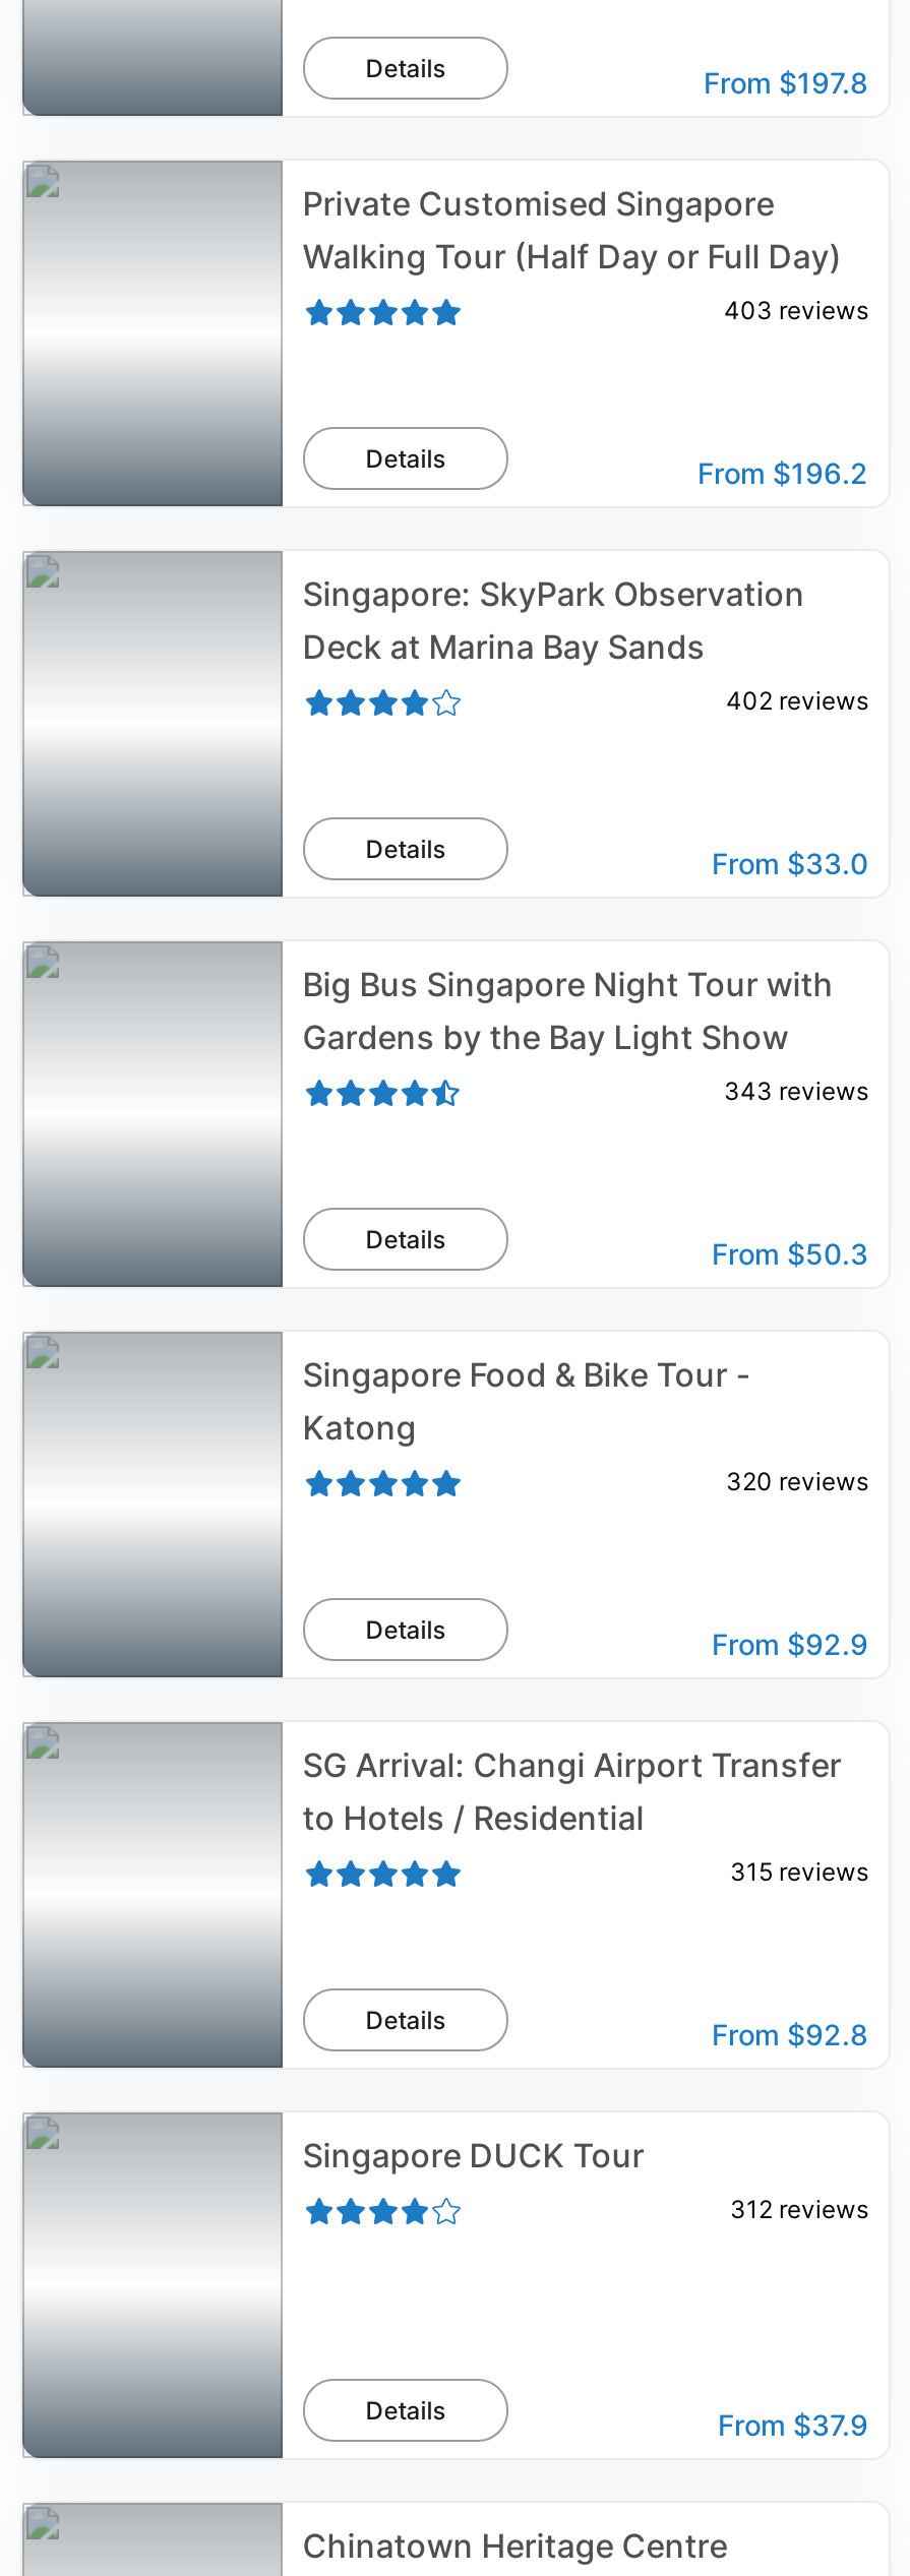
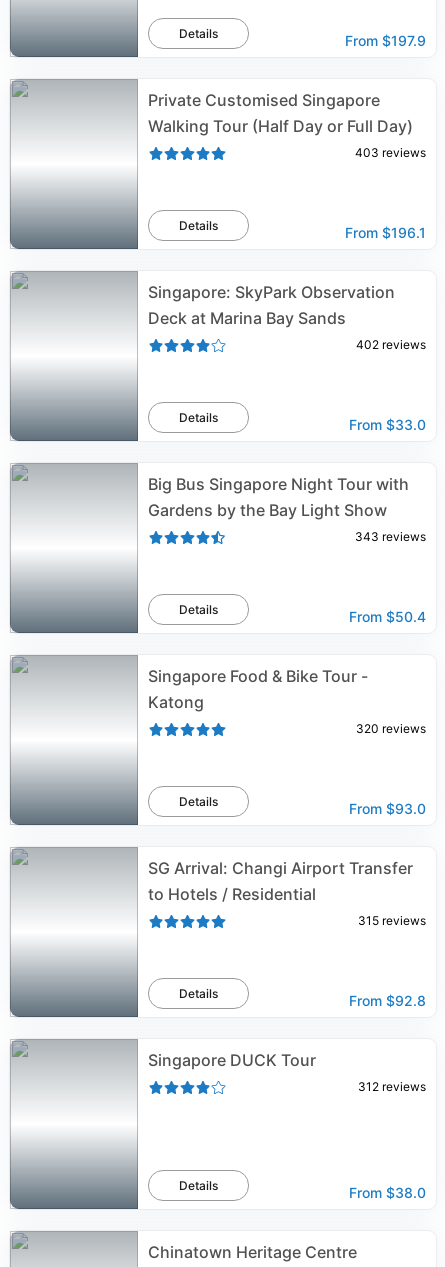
- From $197.8
+ From $197.9

- From $196.2
+ From $196.1

- From $50.3
+ From $50.4

- From $92.9
+ From $93.0

- From $37.9
+ From $38.0
